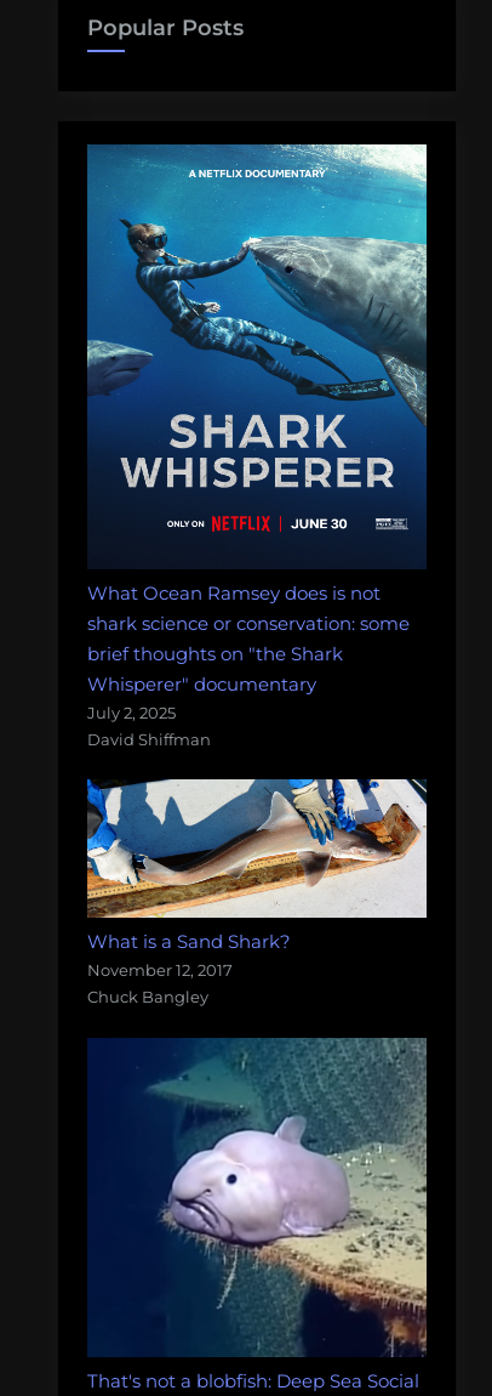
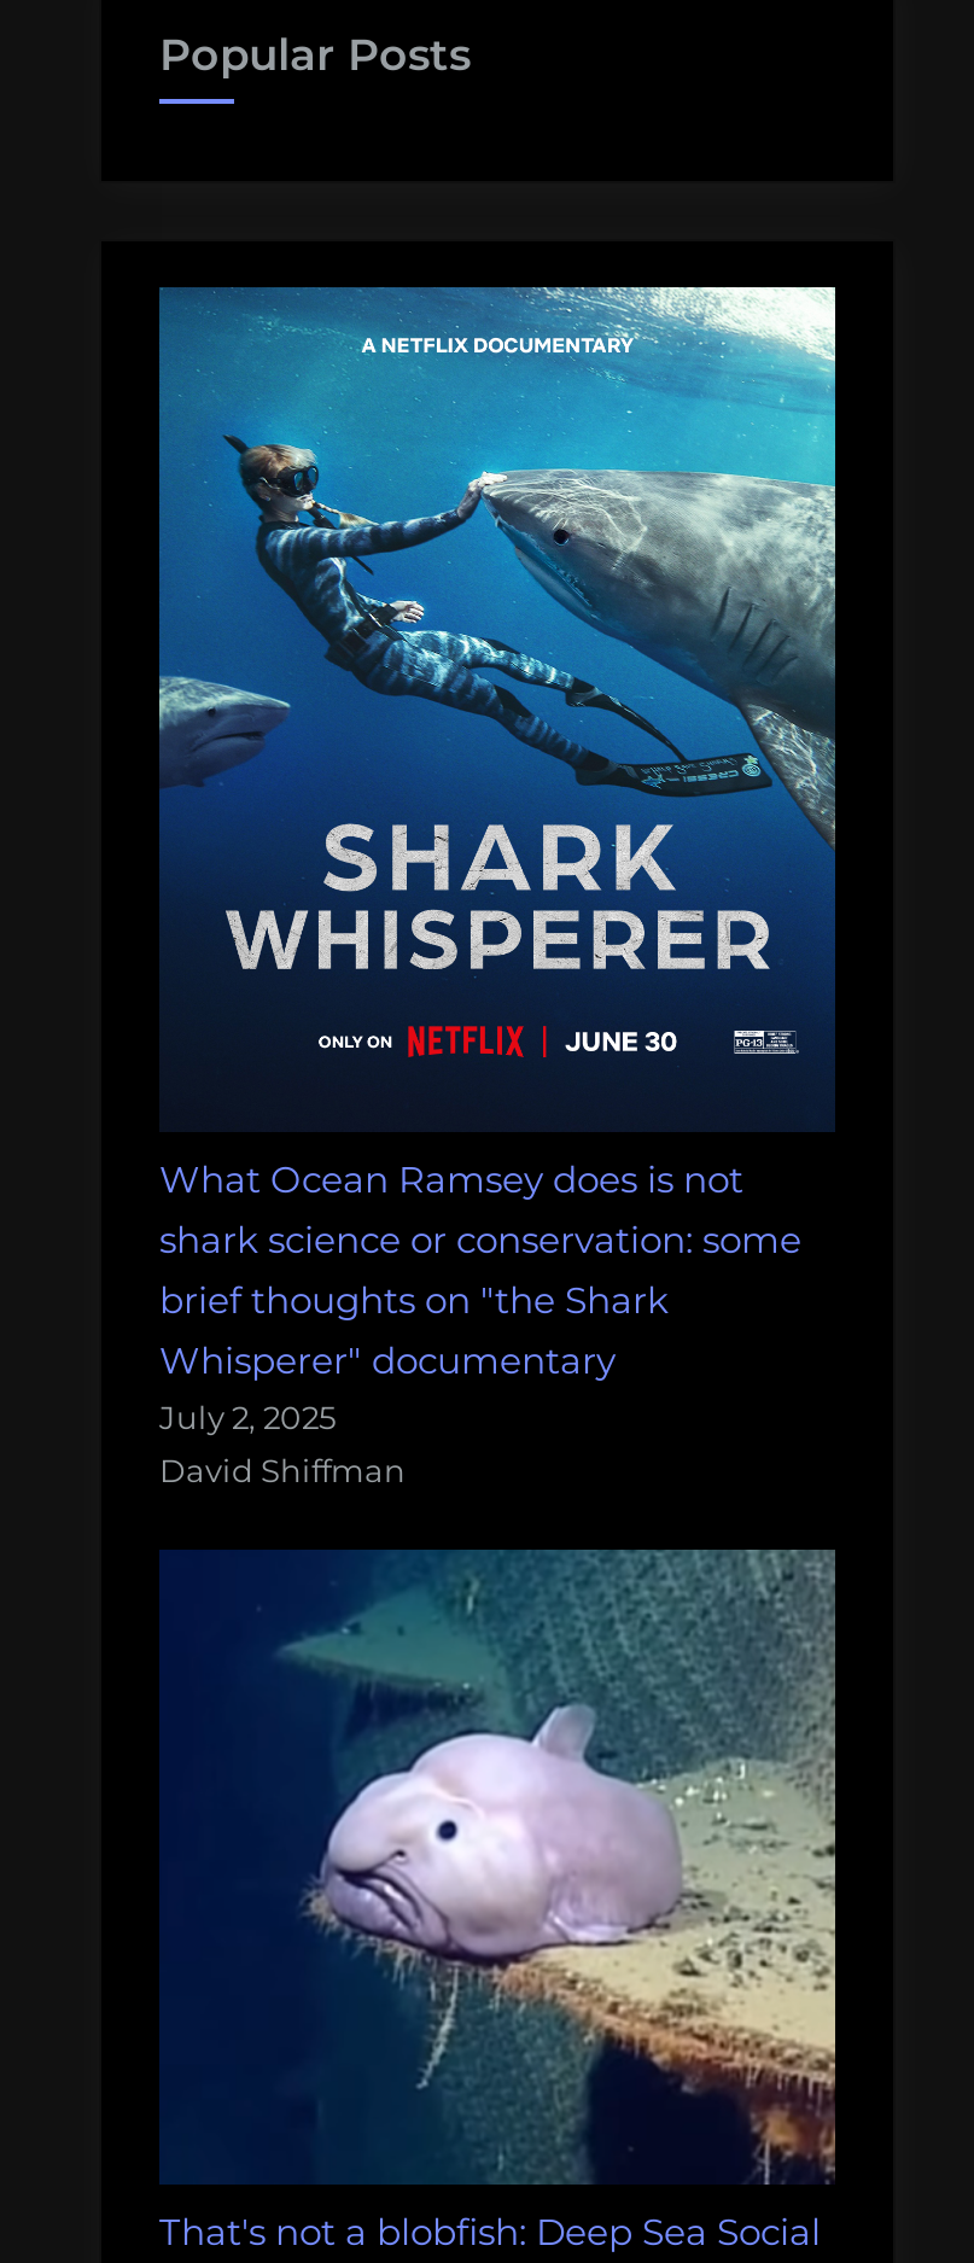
- [image]
- What is a Sand Shark?
- November 12, 2017
- Chuck Bangley
